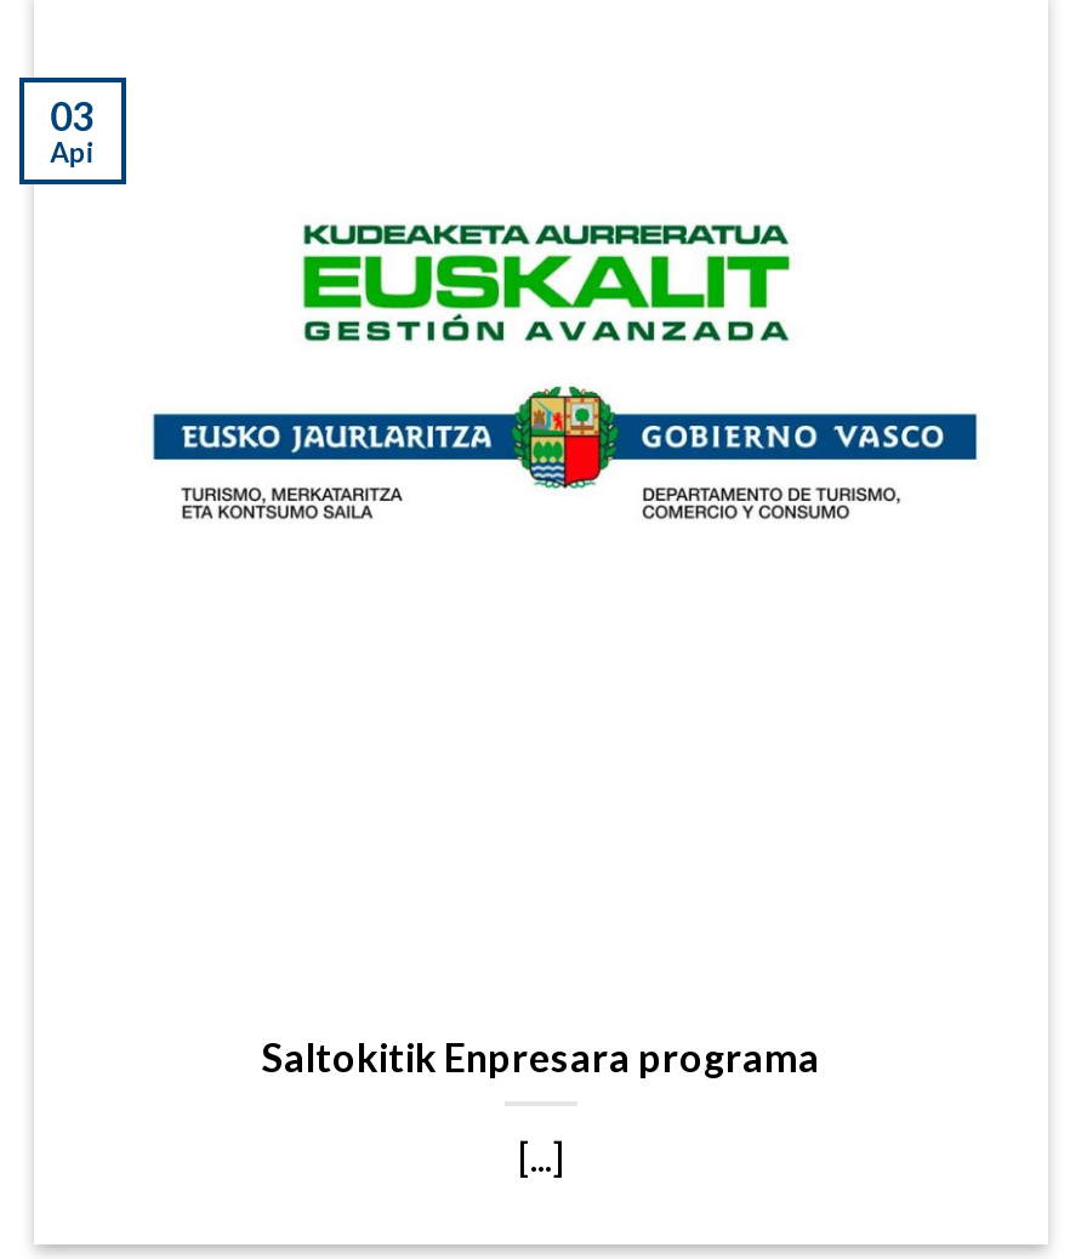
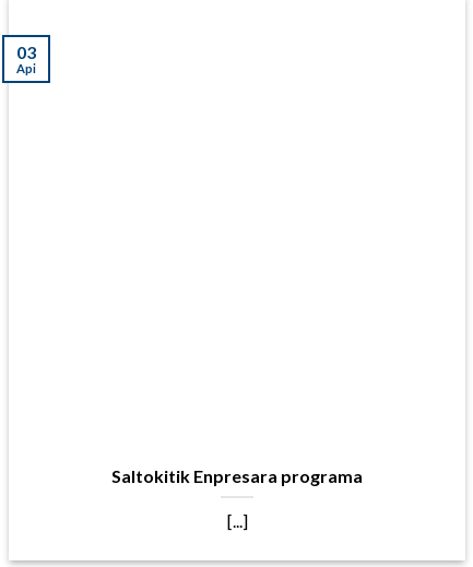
- [image]

- [image]
